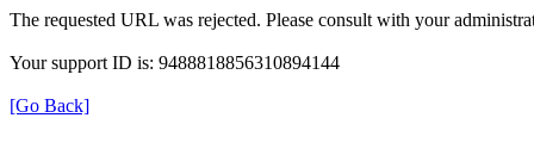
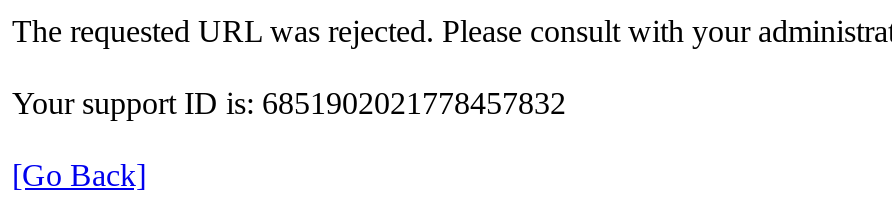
- Your support ID is: 9488818856310894144
+ Your support ID is: 6851902021778457832
